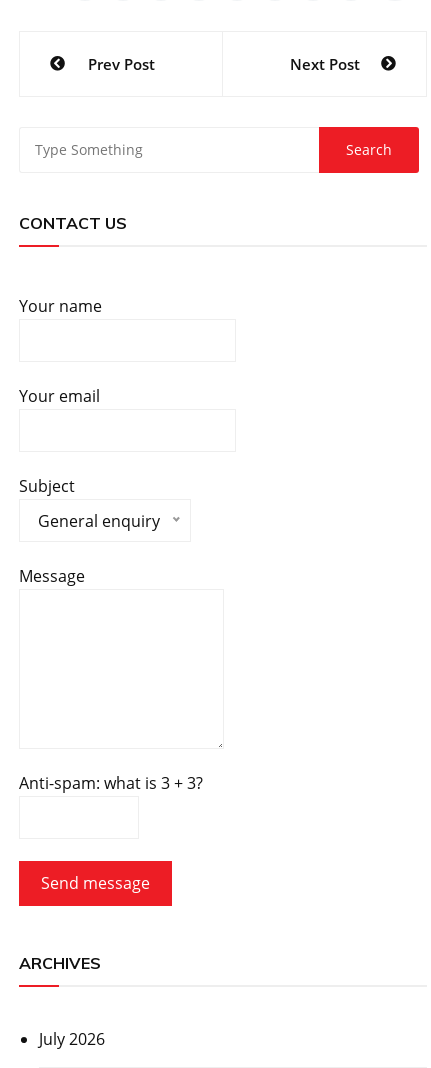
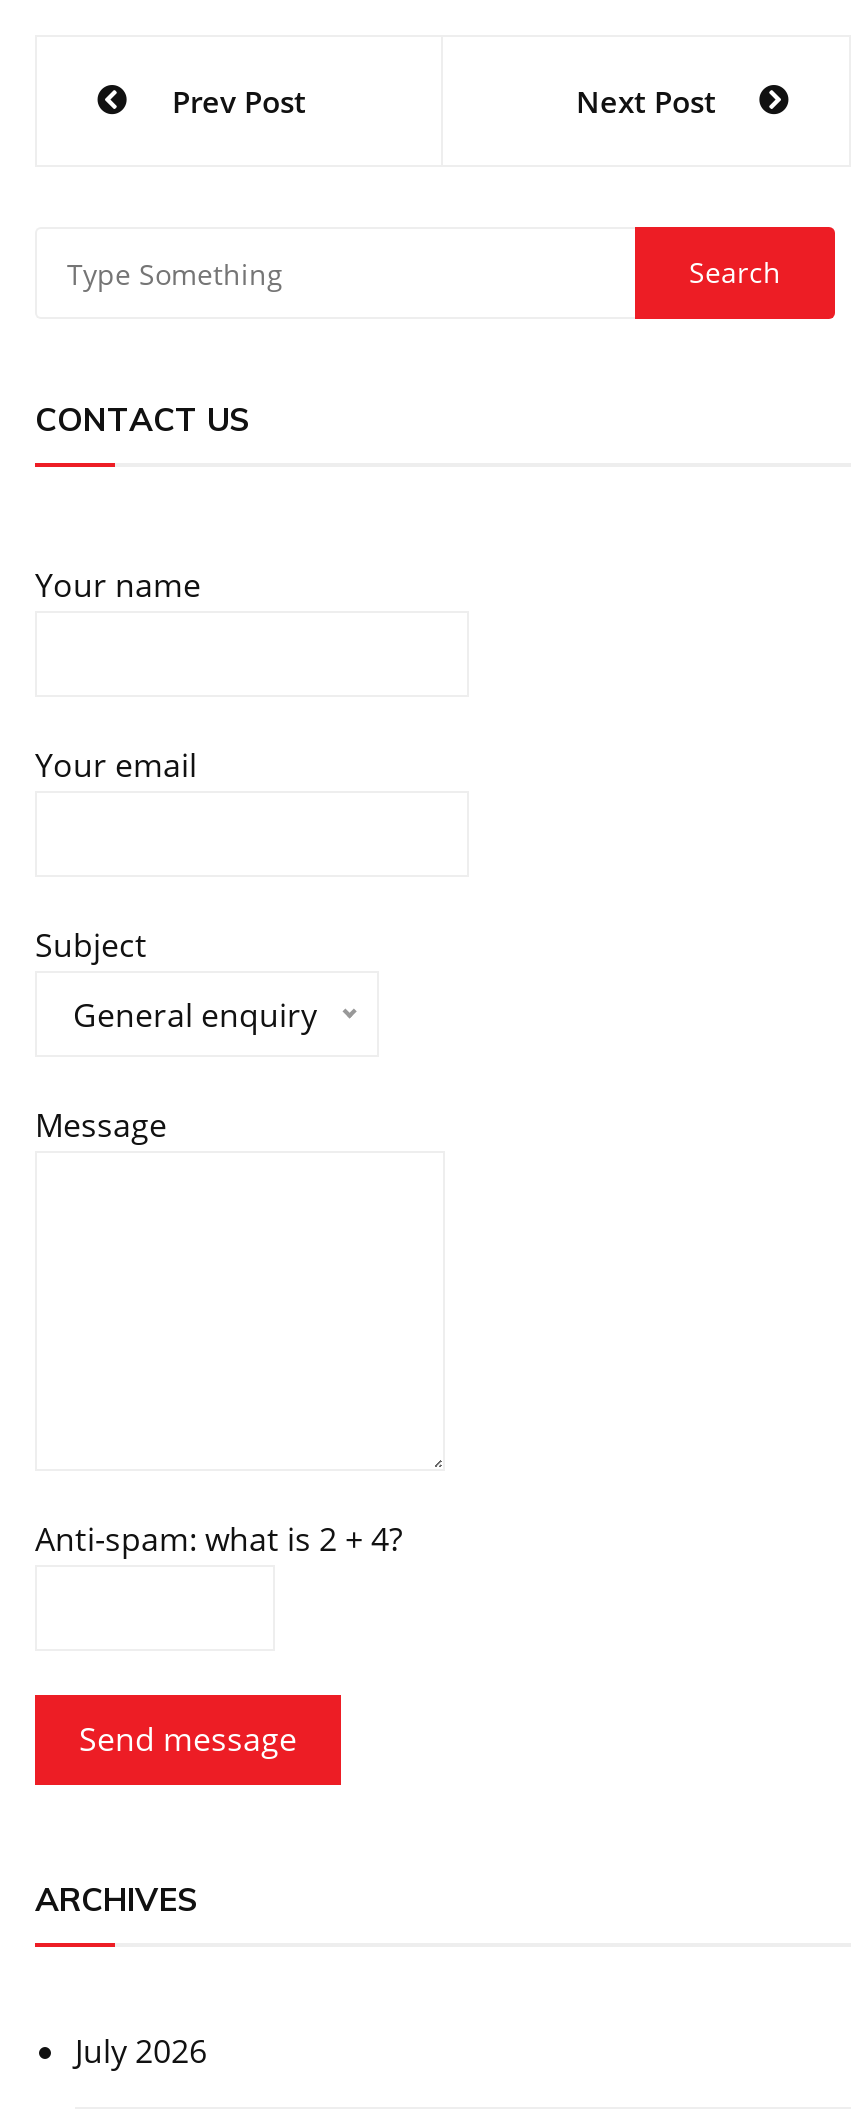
- Anti-spam: what is 3 + 3?
+ Anti-spam: what is 2 + 4?
